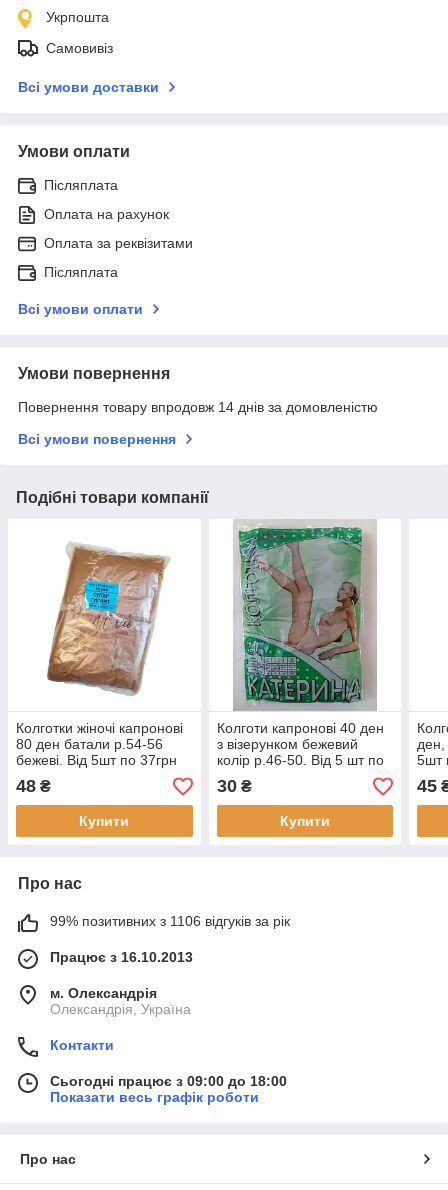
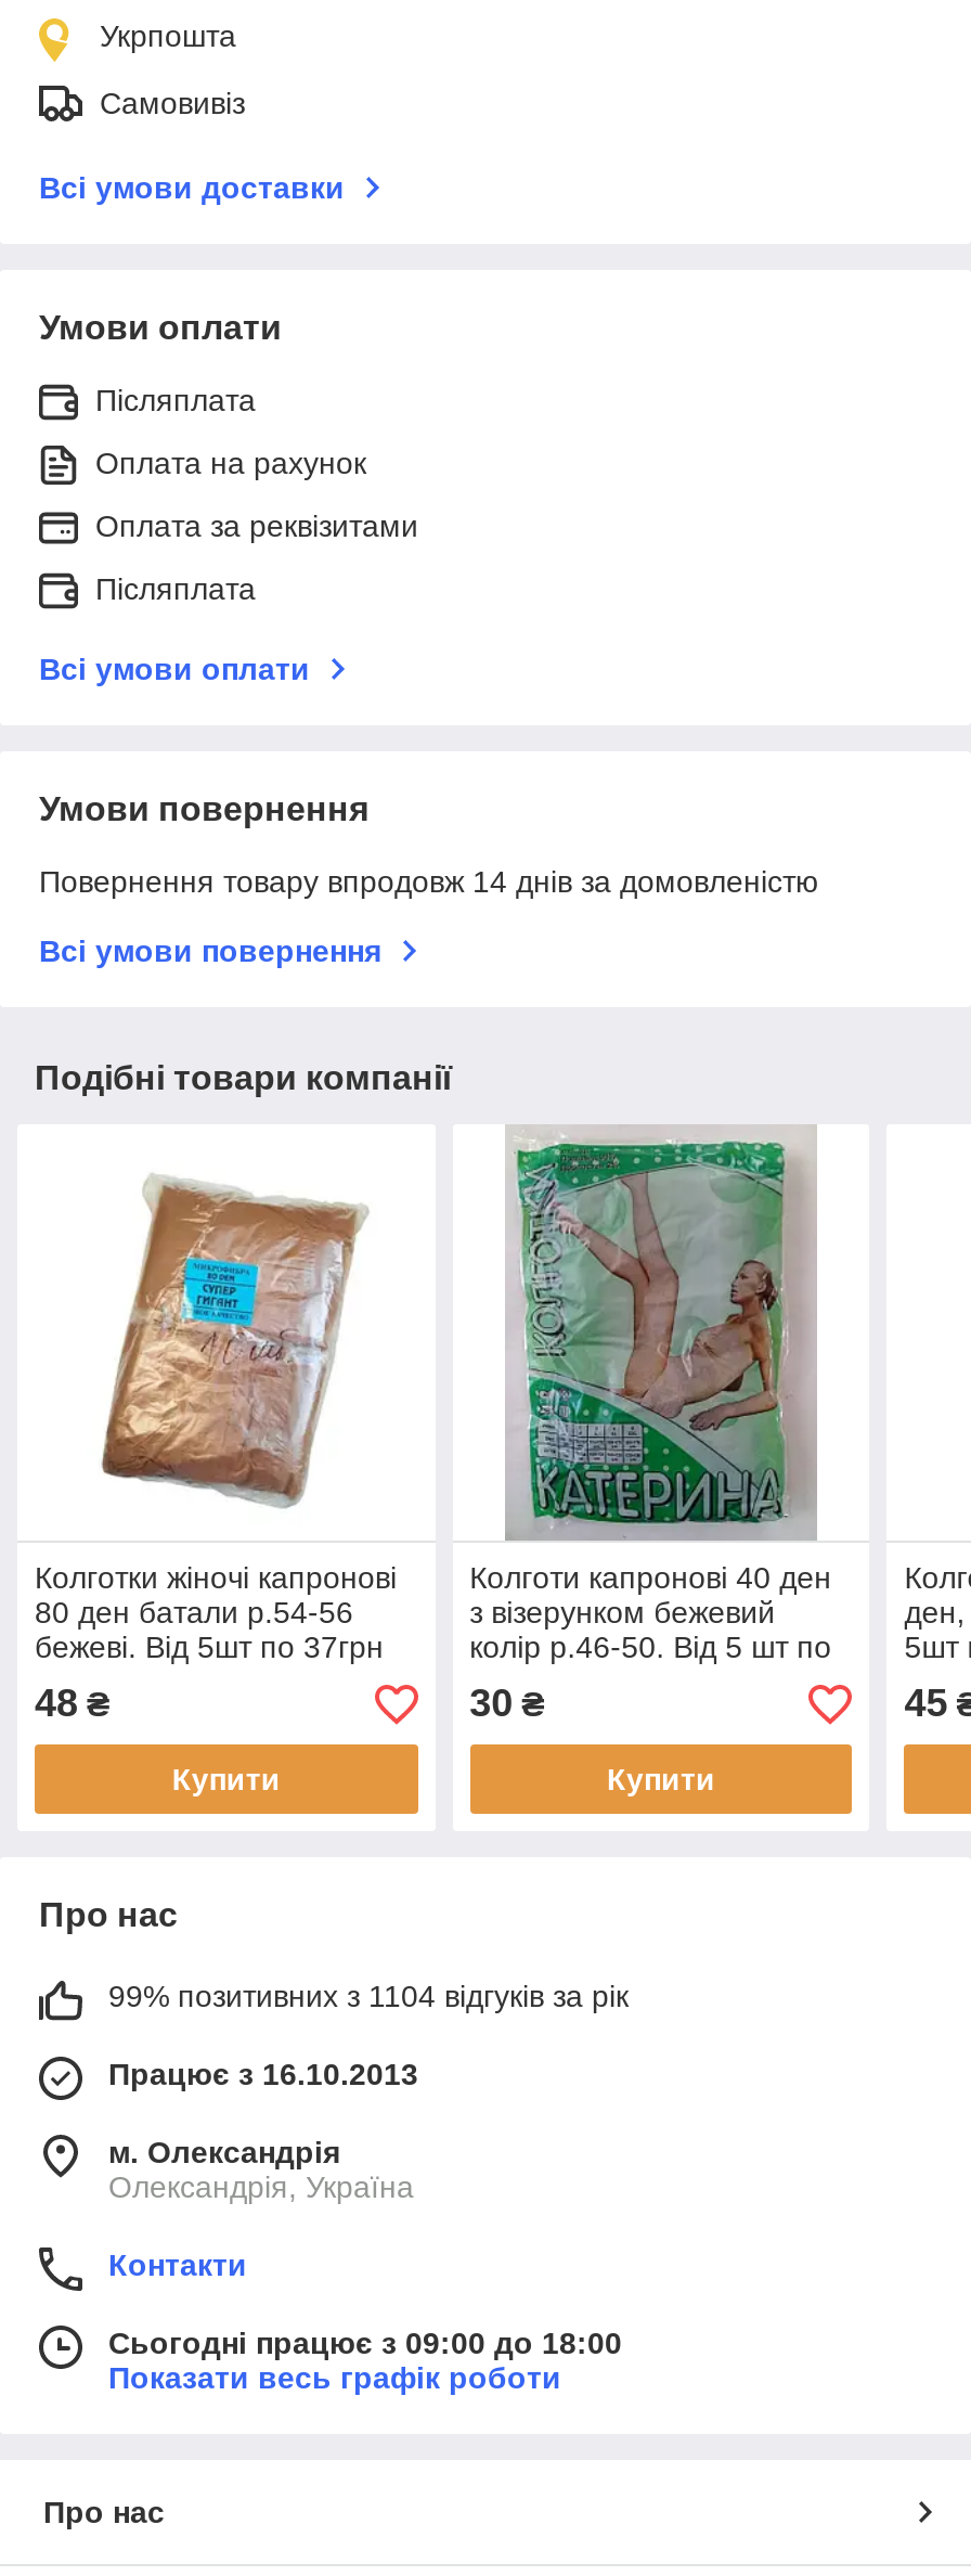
- 99% позитивних з 1106 відгуків за рік
+ 99% позитивних з 1104 відгуків за рік
